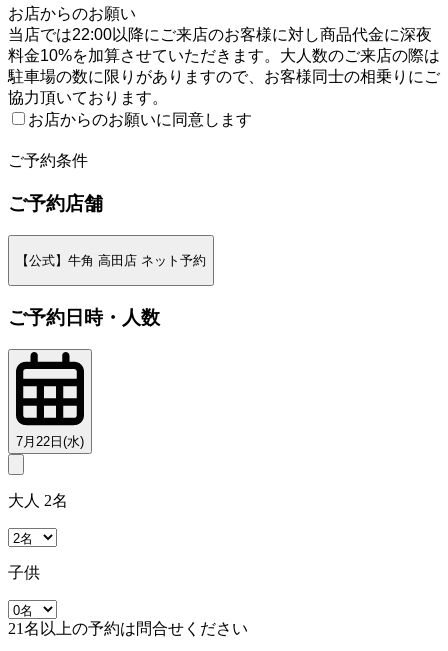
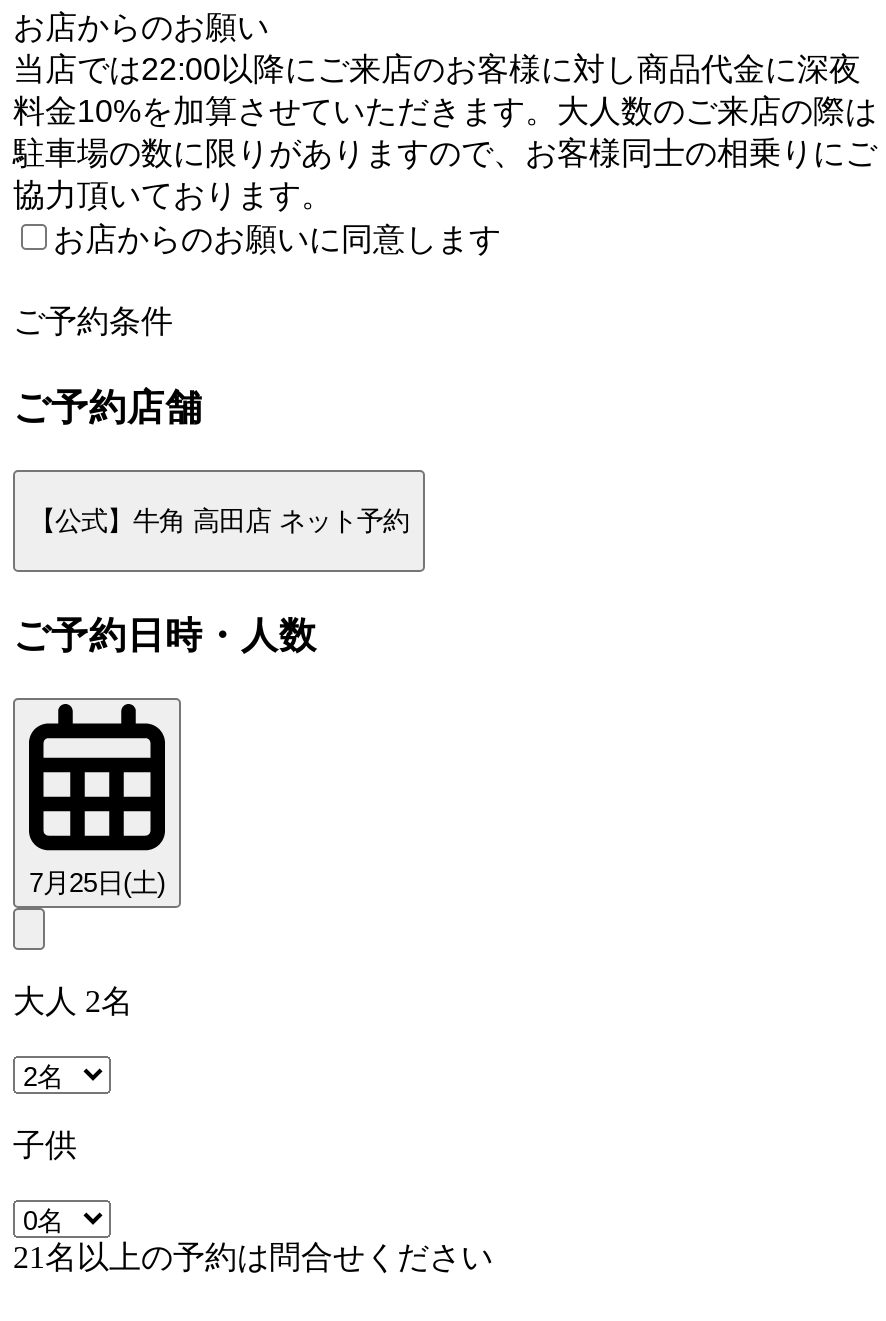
- 7月22日(水)
+ 7月25日(土)
